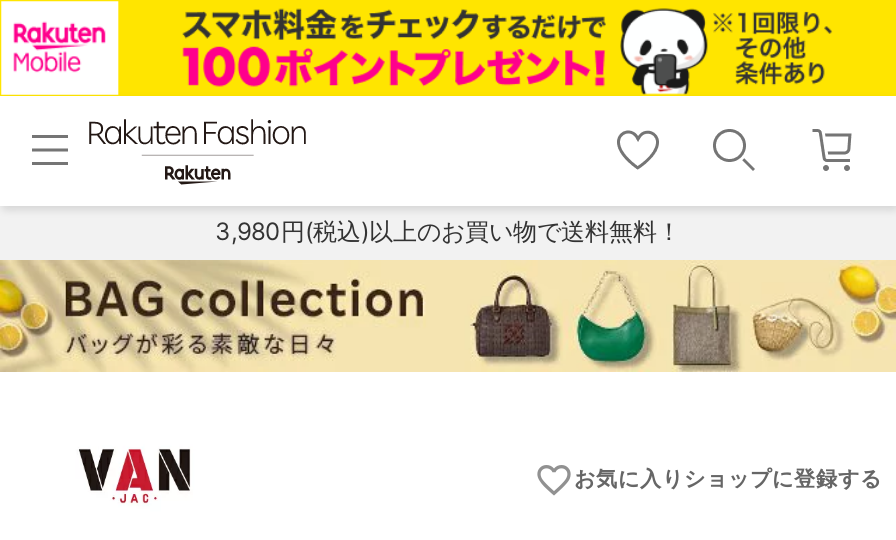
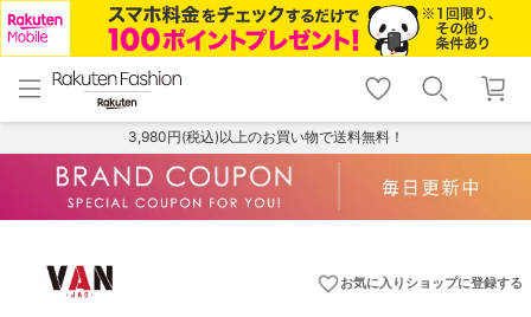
- [image]
+ [image]
